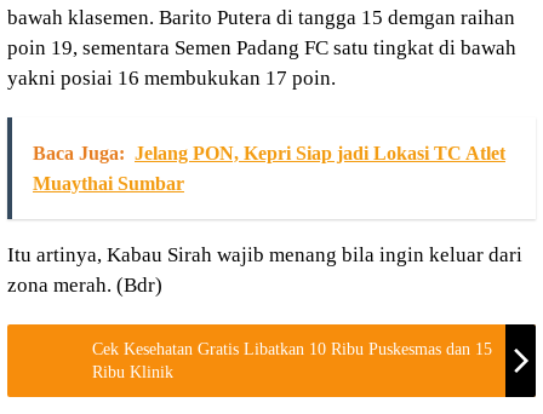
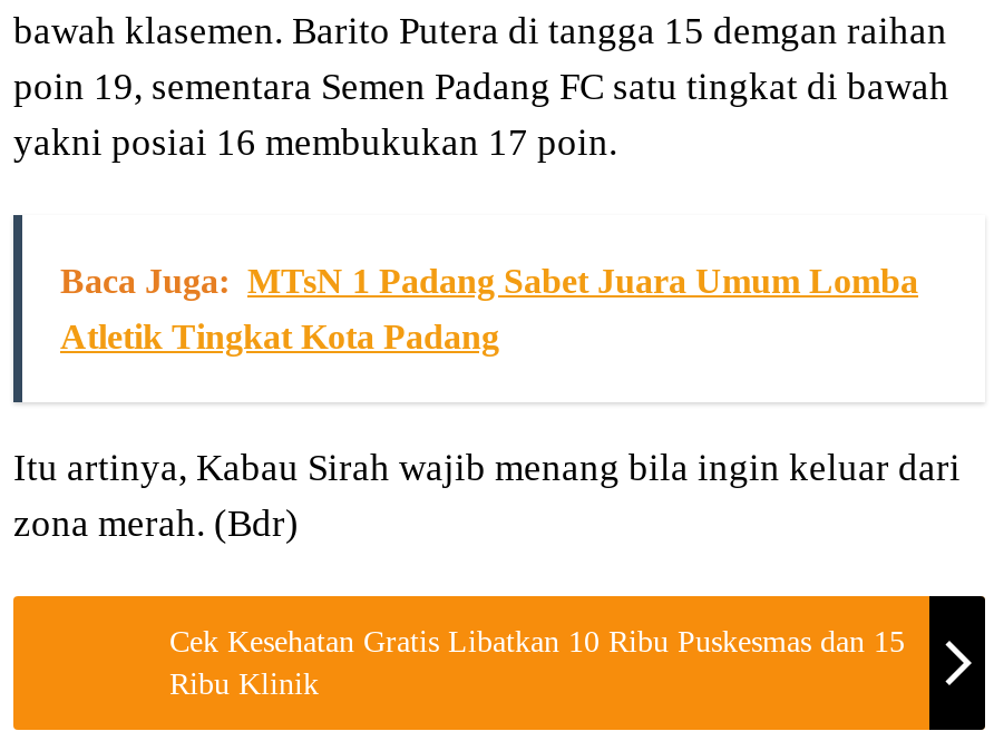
- Baca Juga: Jelang PON, Kepri Siap jadi Lokasi TC Atlet
+ Baca Juga: MTsN 1 Padang Sabet Juara Umum Lomba

- Muaythai Sumbar
+ Atletik Tingkat Kota Padang
